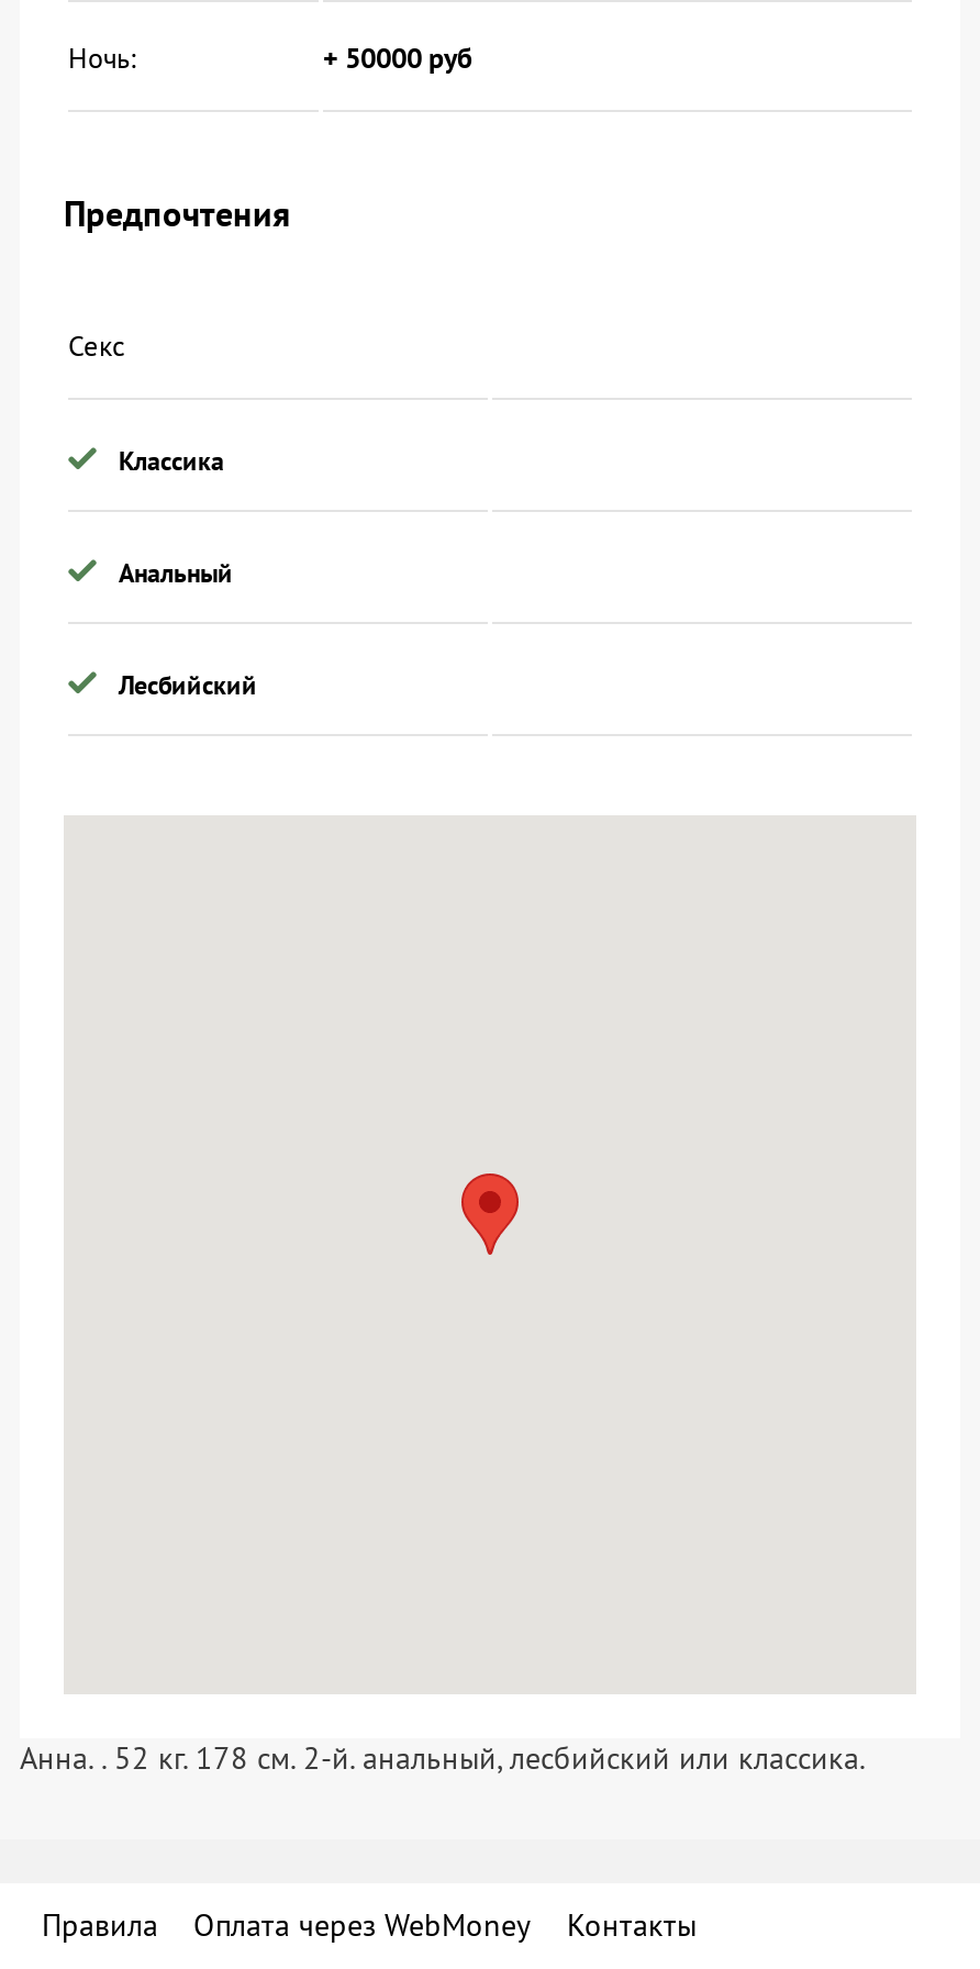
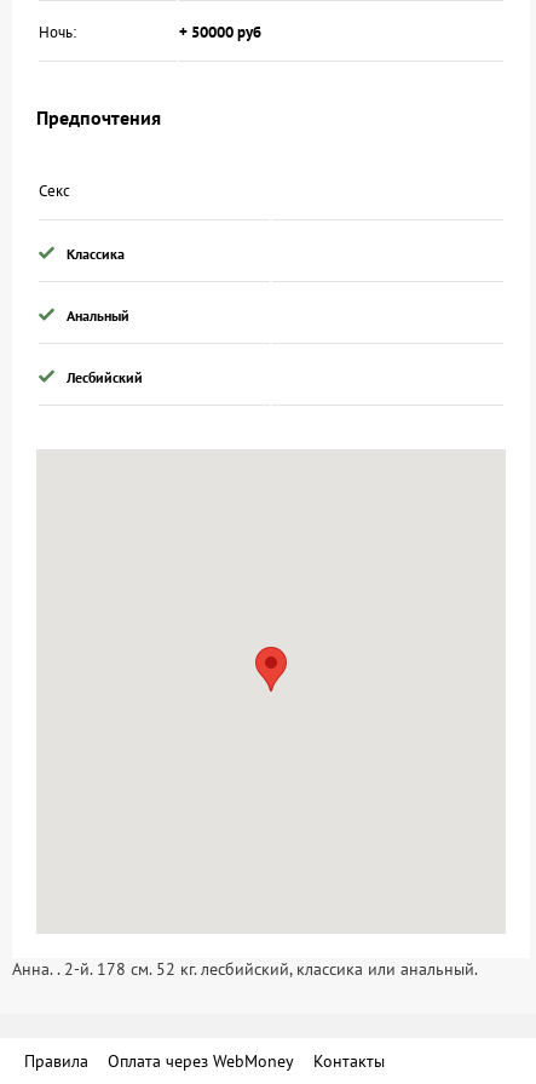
- Анна. . 52 кг. 178 см. 2-й. анальный, лесбийский или классика.
+ Анна. . 2-й. 178 см. 52 кг. лесбийский, классика или анальный.
